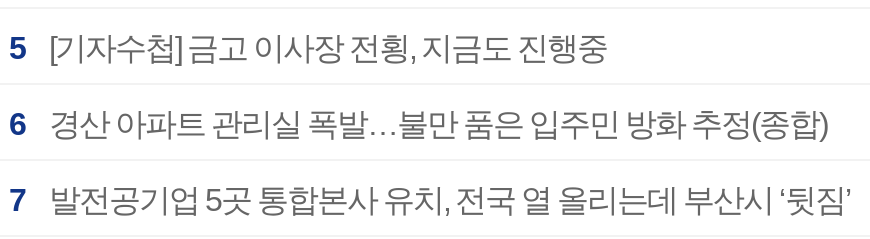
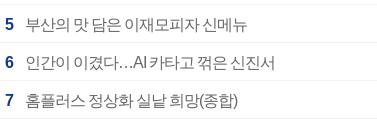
- [기자수첩] 금고 이사장 전횡, 지금도 진행중
+ 부산의 맛 담은 이재모피자 신메뉴

- 경산 아파트 관리실 폭발…불만 품은 입주민 방화 추정(종합)
+ 인간이 이겼다…AI 카타고 꺾은 신진서

- 발전공기업 5곳 통합본사 유치, 전국 열 올리는데 부산시 ‘뒷짐’
+ 홈플러스 정상화 실낱 희망(종합)
